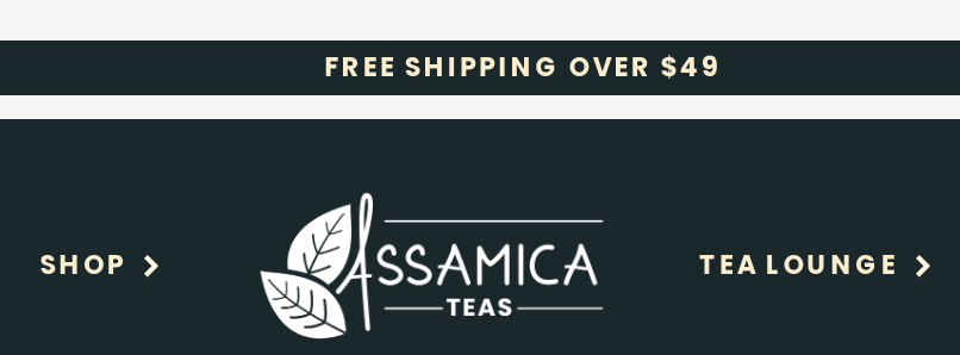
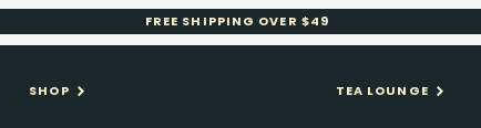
- [image]
